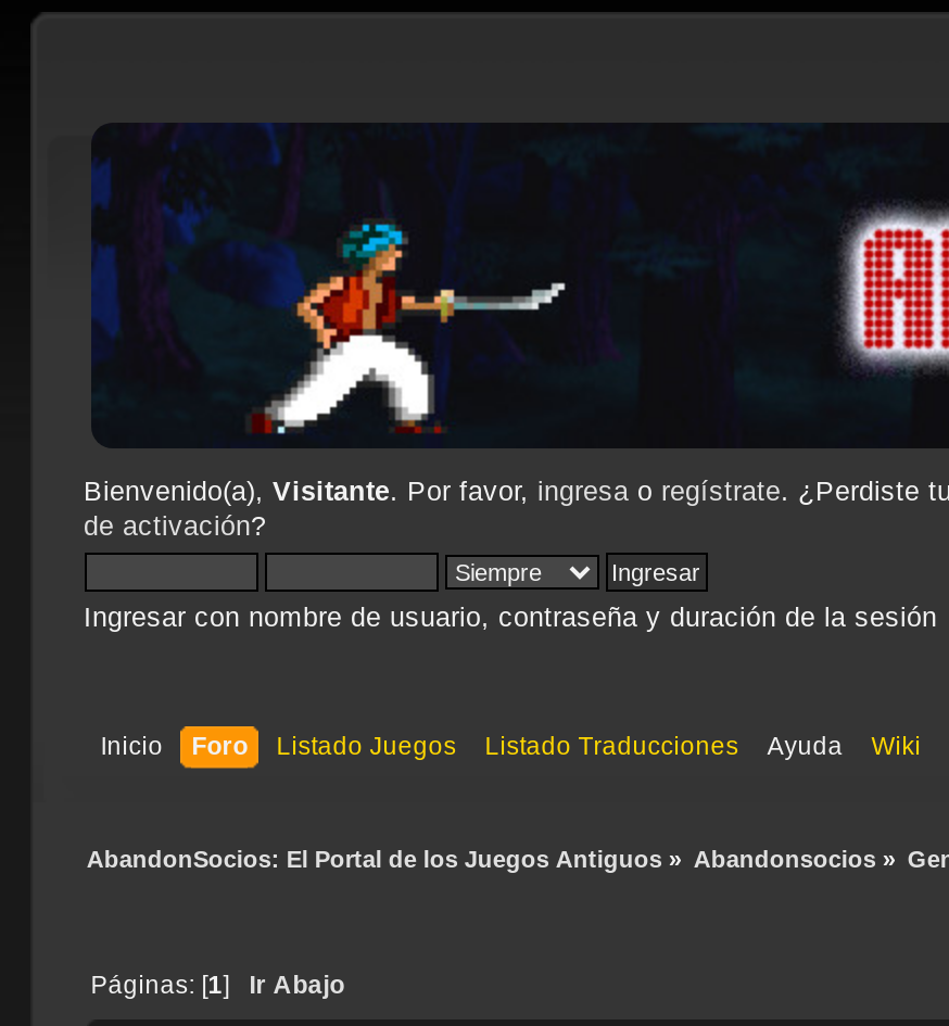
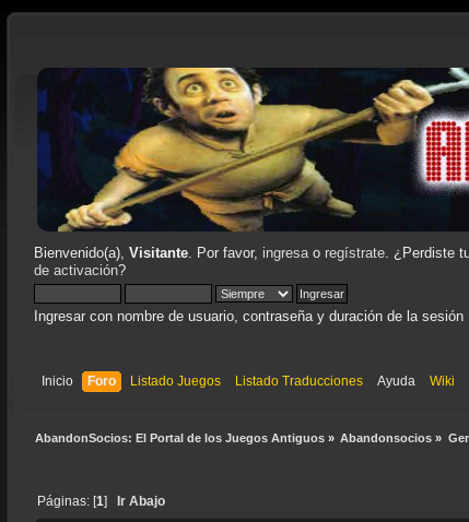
- [image]
+ [image]
